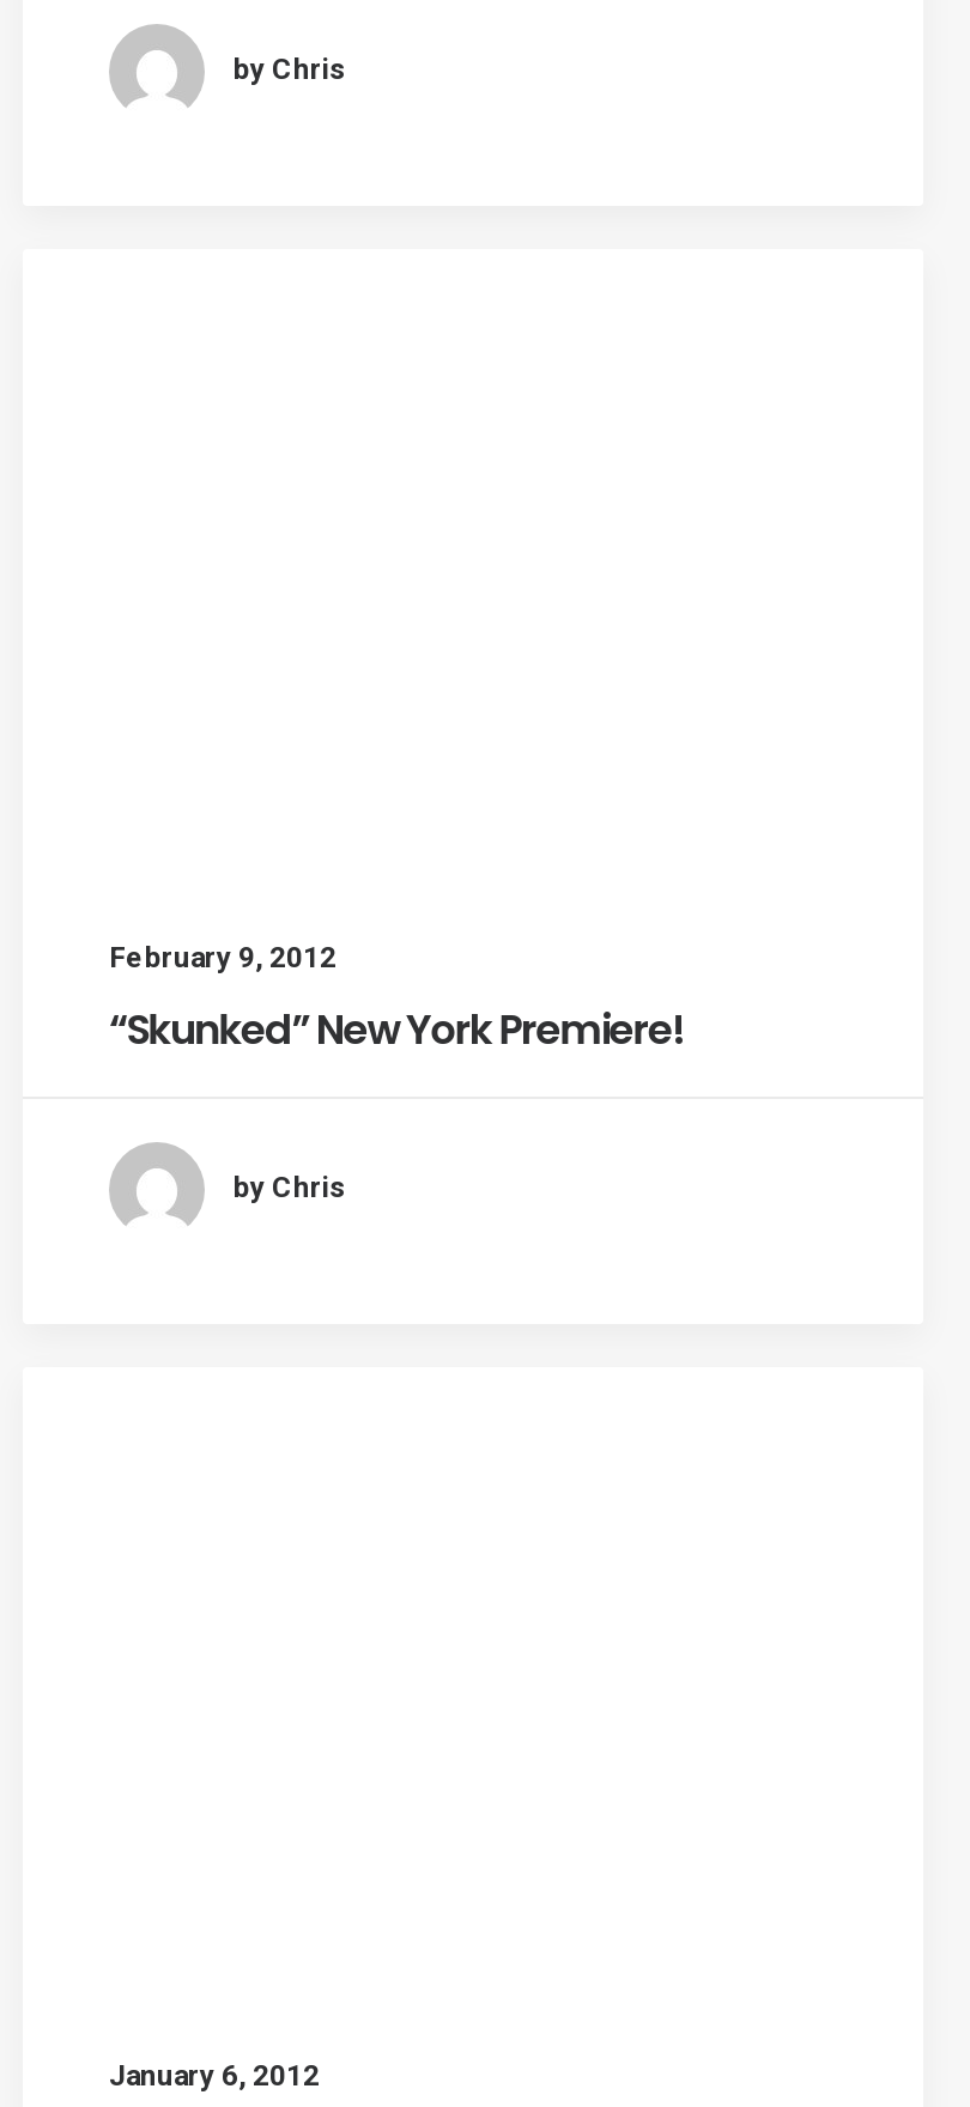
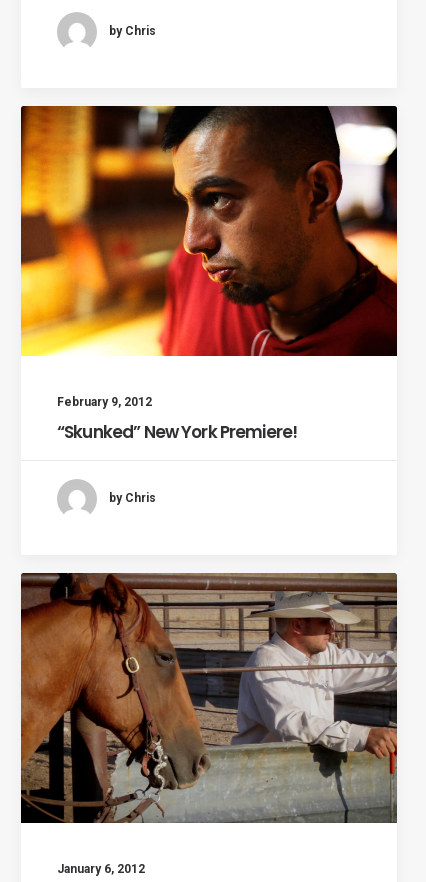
+ [image]

+ [image]
